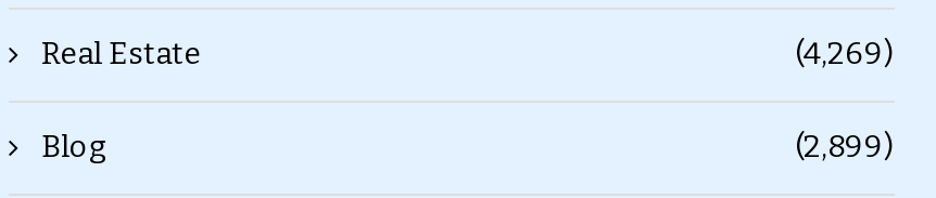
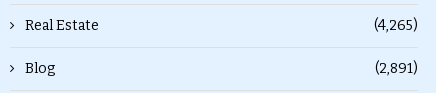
- (4,269)
+ (4,265)

- (2,899)
+ (2,891)
